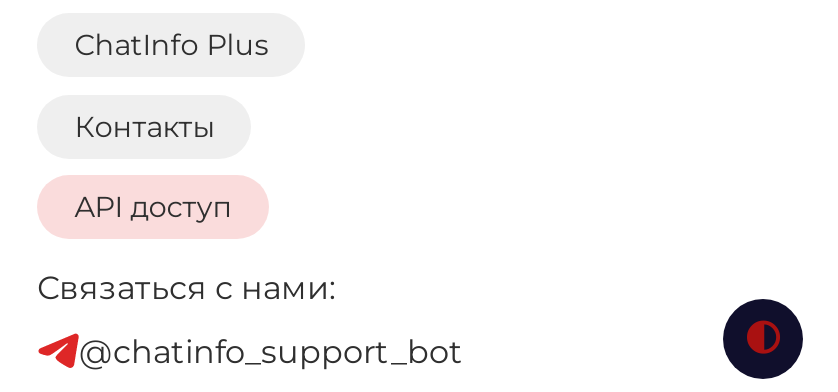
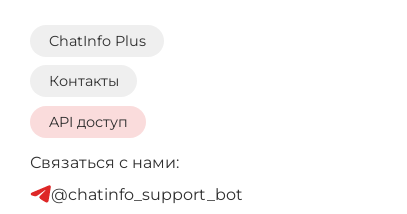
- [image]
